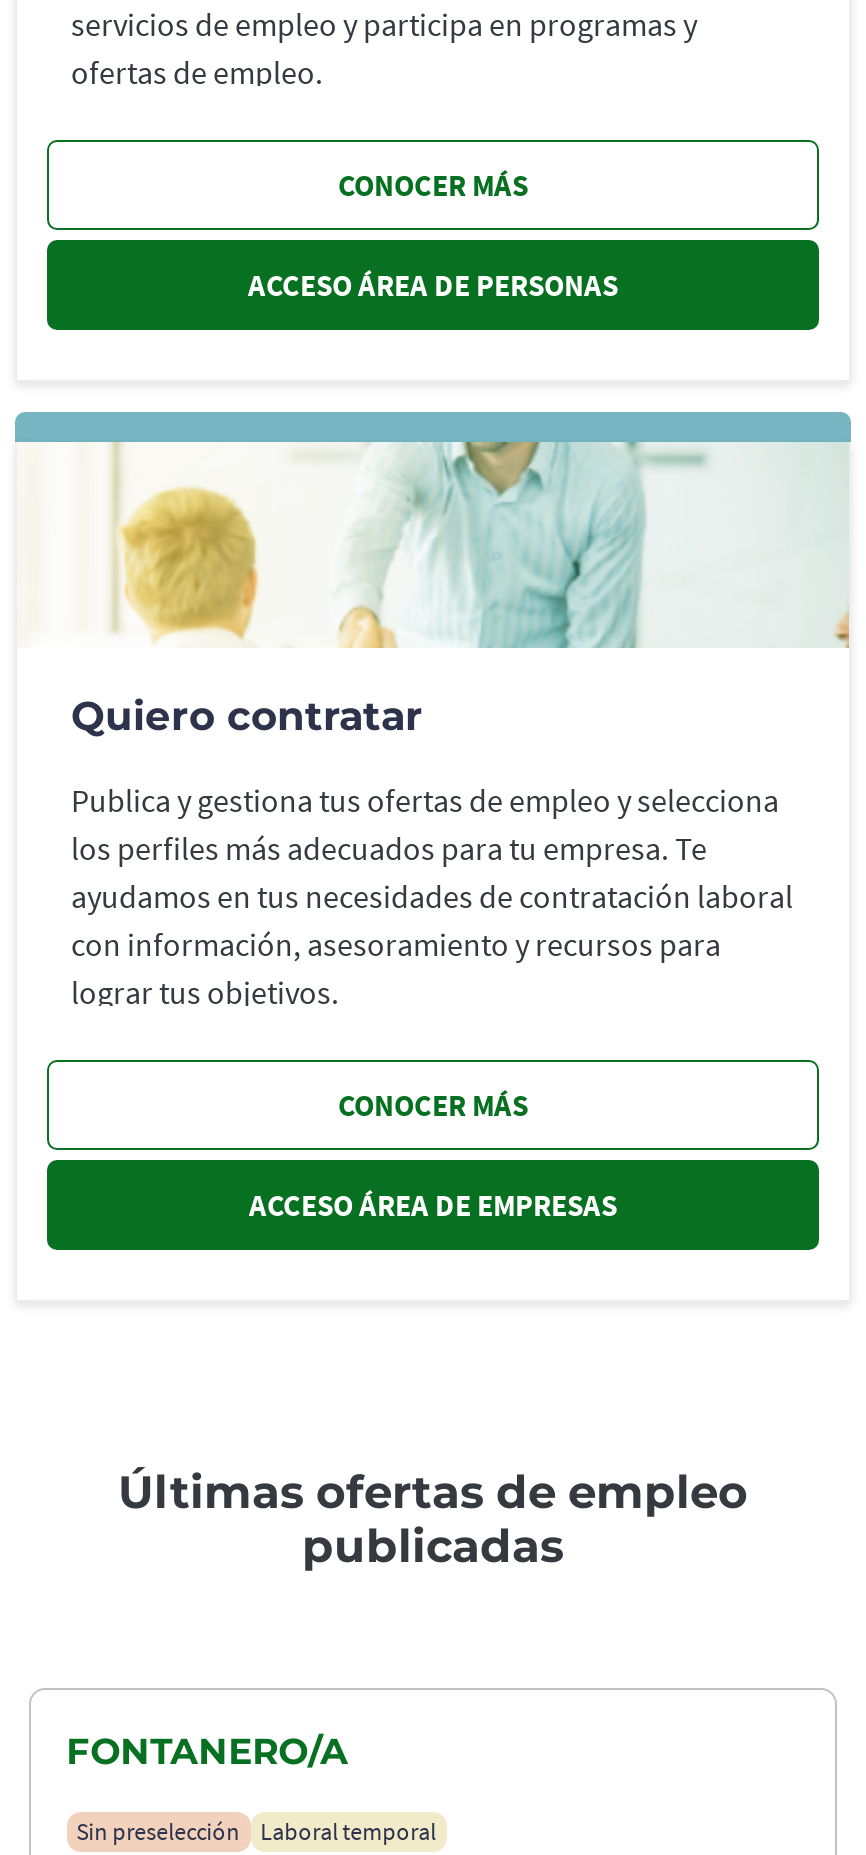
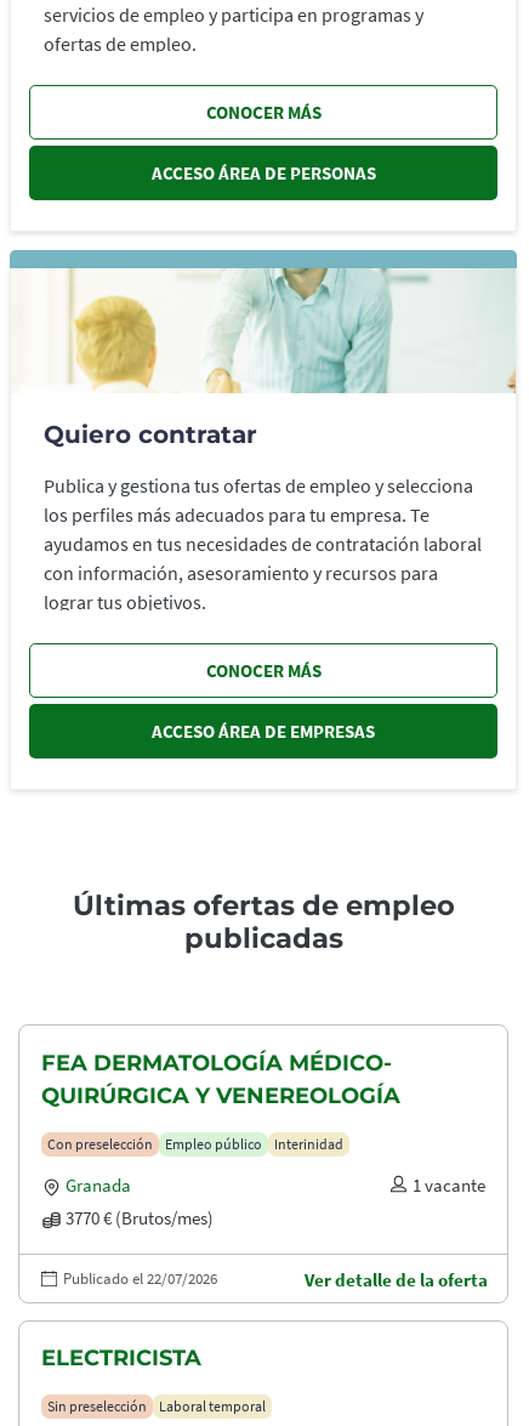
- FONTANERO/A
+ FEA DERMATOLOGÍA MÉDICO-
+ QUIRÚRGICA Y VENEREOLOGÍA
+ Con preselección
+ Empleo público
+ Interinidad
+ Granada
+ 1 vacante
+ 3770 € (Brutos/mes)
+ Publicado el 22/07/2026
+ Ver detalle de la oferta
+ ELECTRICISTA
